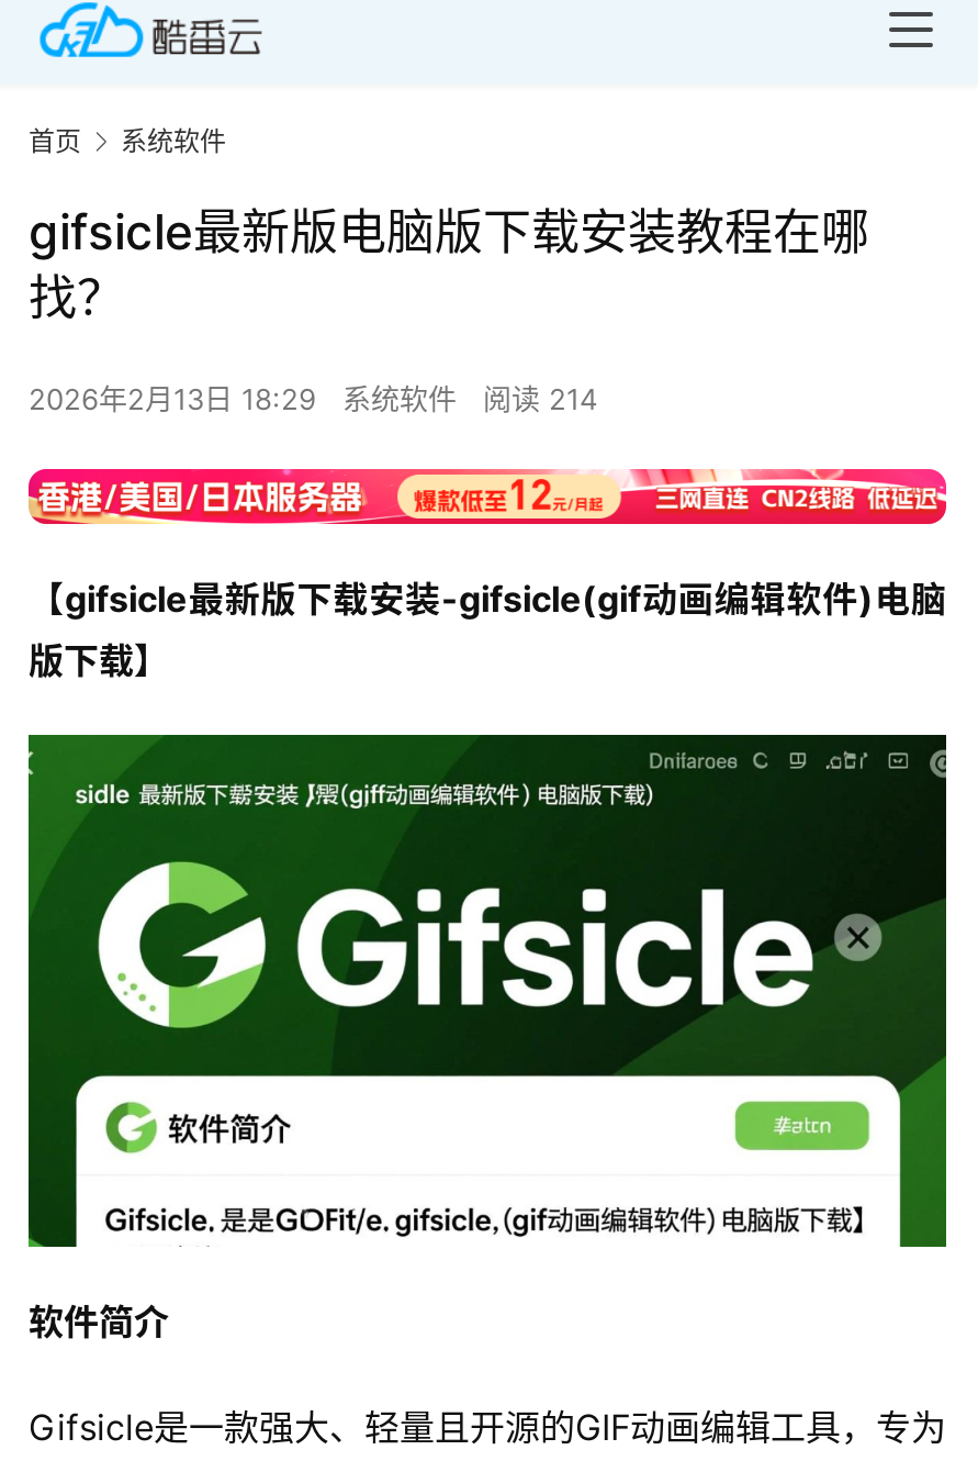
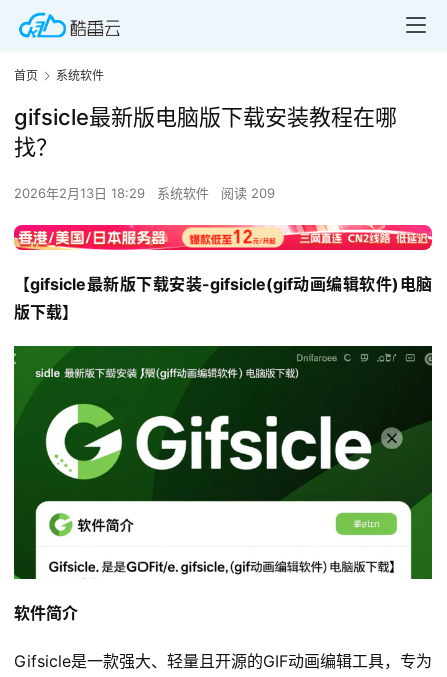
- 2026年2月13日 18:29 系统软件 阅读 214
+ 2026年2月13日 18:29 系统软件 阅读 209
